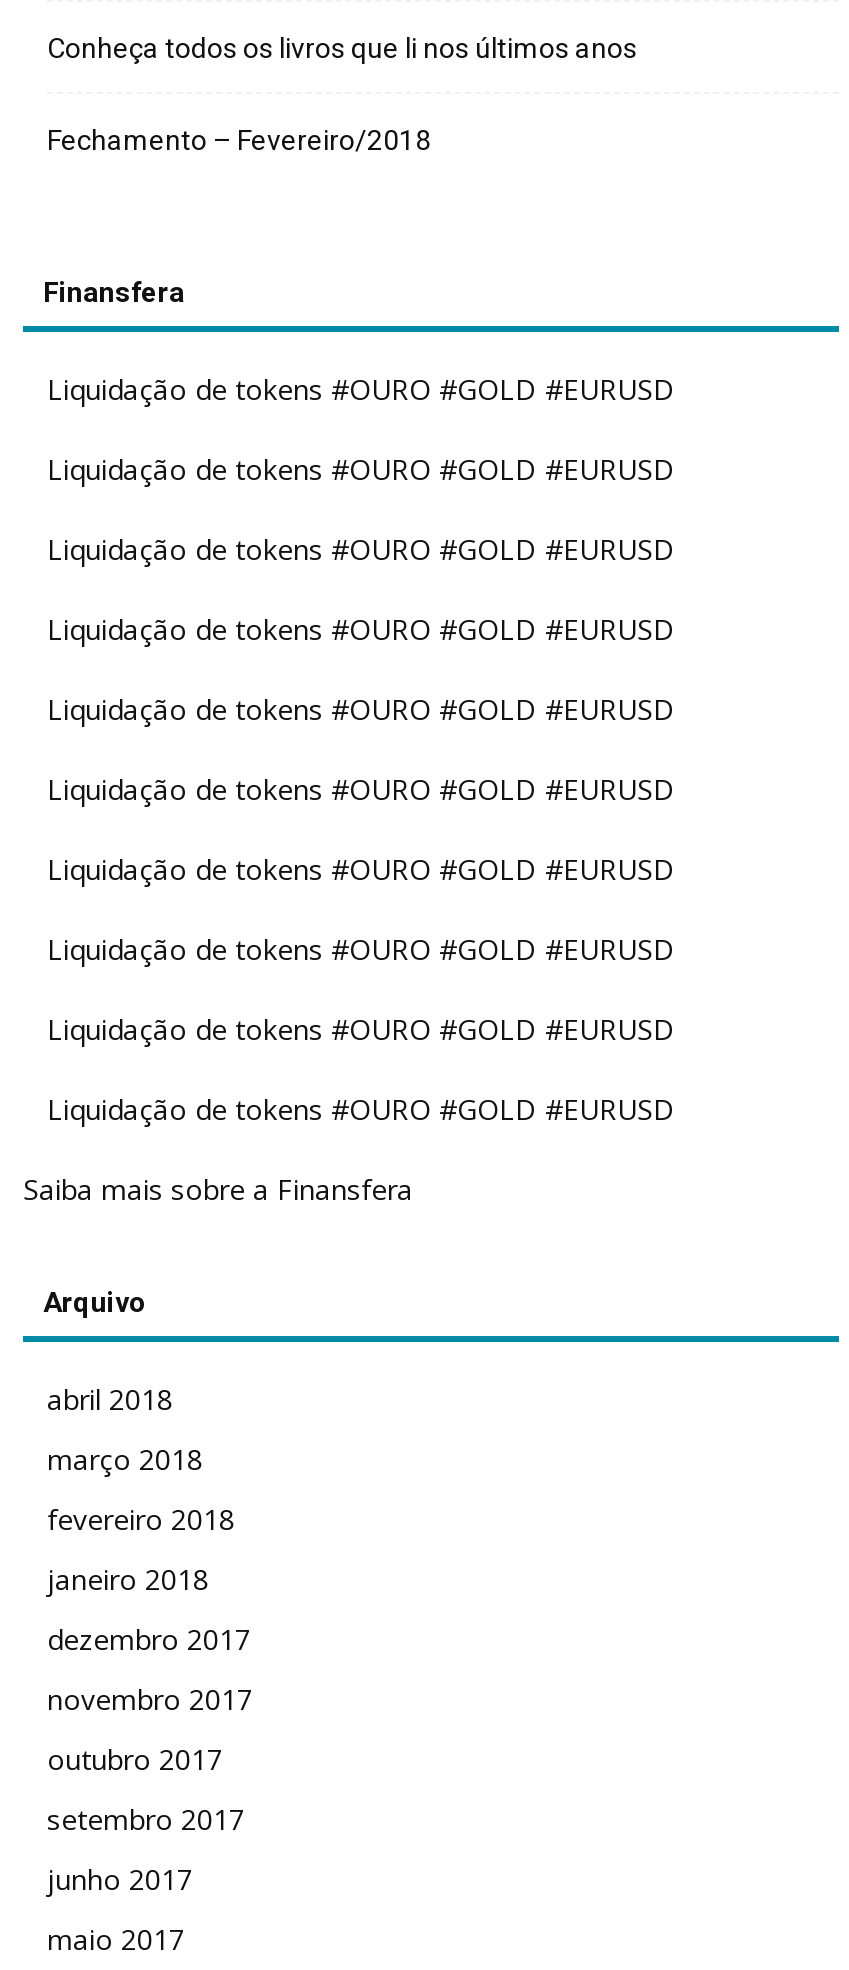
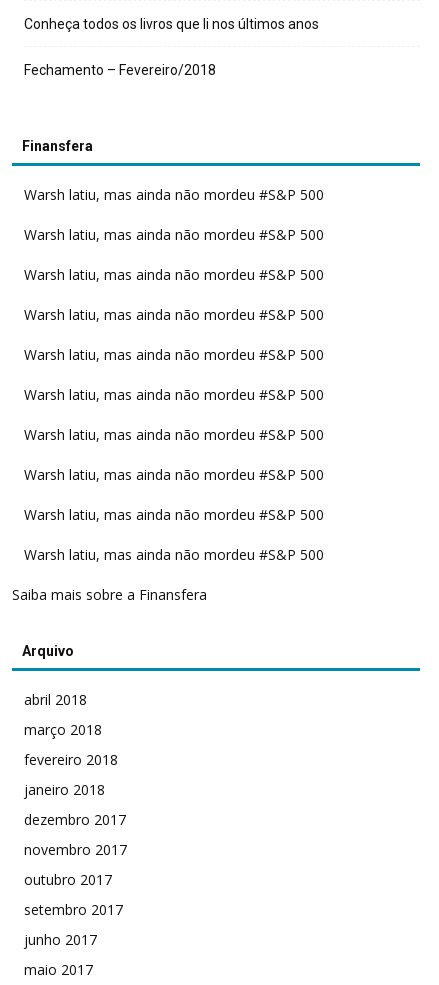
- Liquidação de tokens #OURO #GOLD #EURUSD
+ Warsh latiu, mas ainda não mordeu #S&P 500

- Liquidação de tokens #OURO #GOLD #EURUSD
+ Warsh latiu, mas ainda não mordeu #S&P 500

- Liquidação de tokens #OURO #GOLD #EURUSD
+ Warsh latiu, mas ainda não mordeu #S&P 500

- Liquidação de tokens #OURO #GOLD #EURUSD
+ Warsh latiu, mas ainda não mordeu #S&P 500

- Liquidação de tokens #OURO #GOLD #EURUSD
+ Warsh latiu, mas ainda não mordeu #S&P 500

- Liquidação de tokens #OURO #GOLD #EURUSD
+ Warsh latiu, mas ainda não mordeu #S&P 500

- Liquidação de tokens #OURO #GOLD #EURUSD
+ Warsh latiu, mas ainda não mordeu #S&P 500

- Liquidação de tokens #OURO #GOLD #EURUSD
+ Warsh latiu, mas ainda não mordeu #S&P 500

- Liquidação de tokens #OURO #GOLD #EURUSD
+ Warsh latiu, mas ainda não mordeu #S&P 500

- Liquidação de tokens #OURO #GOLD #EURUSD
+ Warsh latiu, mas ainda não mordeu #S&P 500
